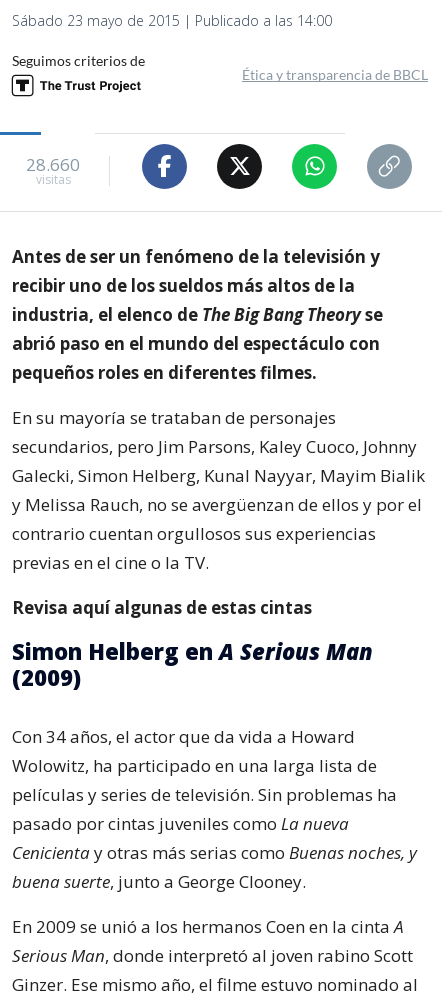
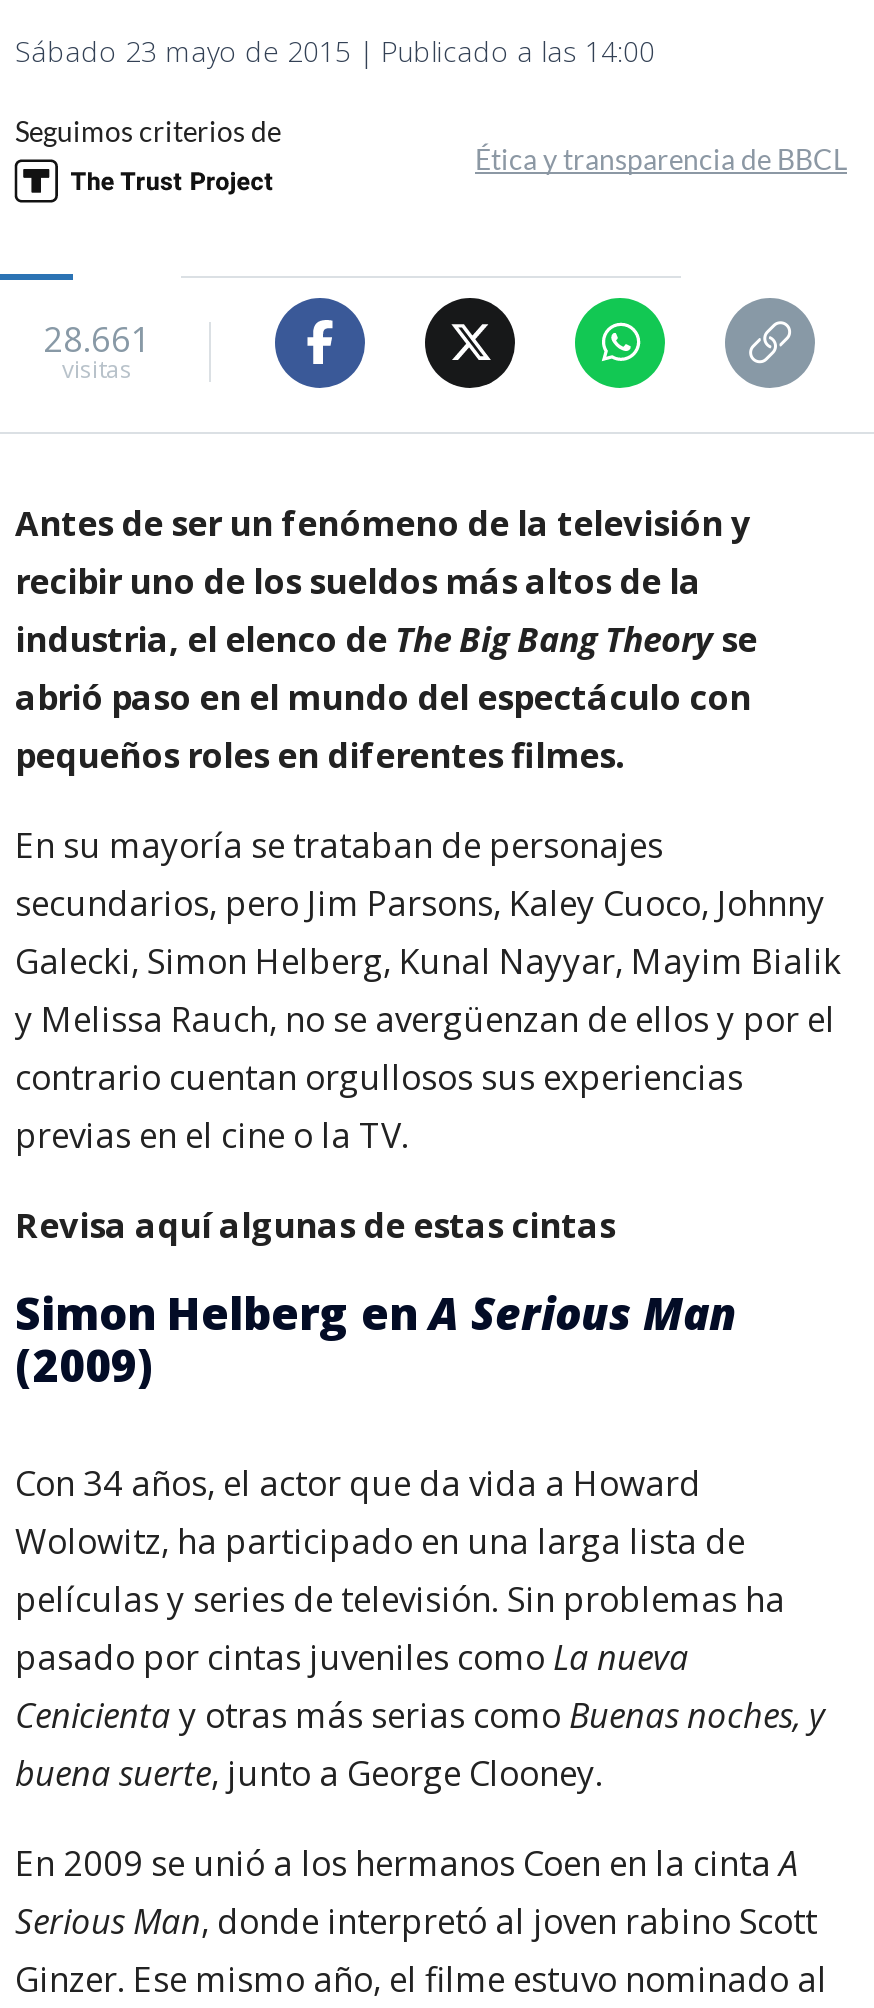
- 28.660
+ 28.661
